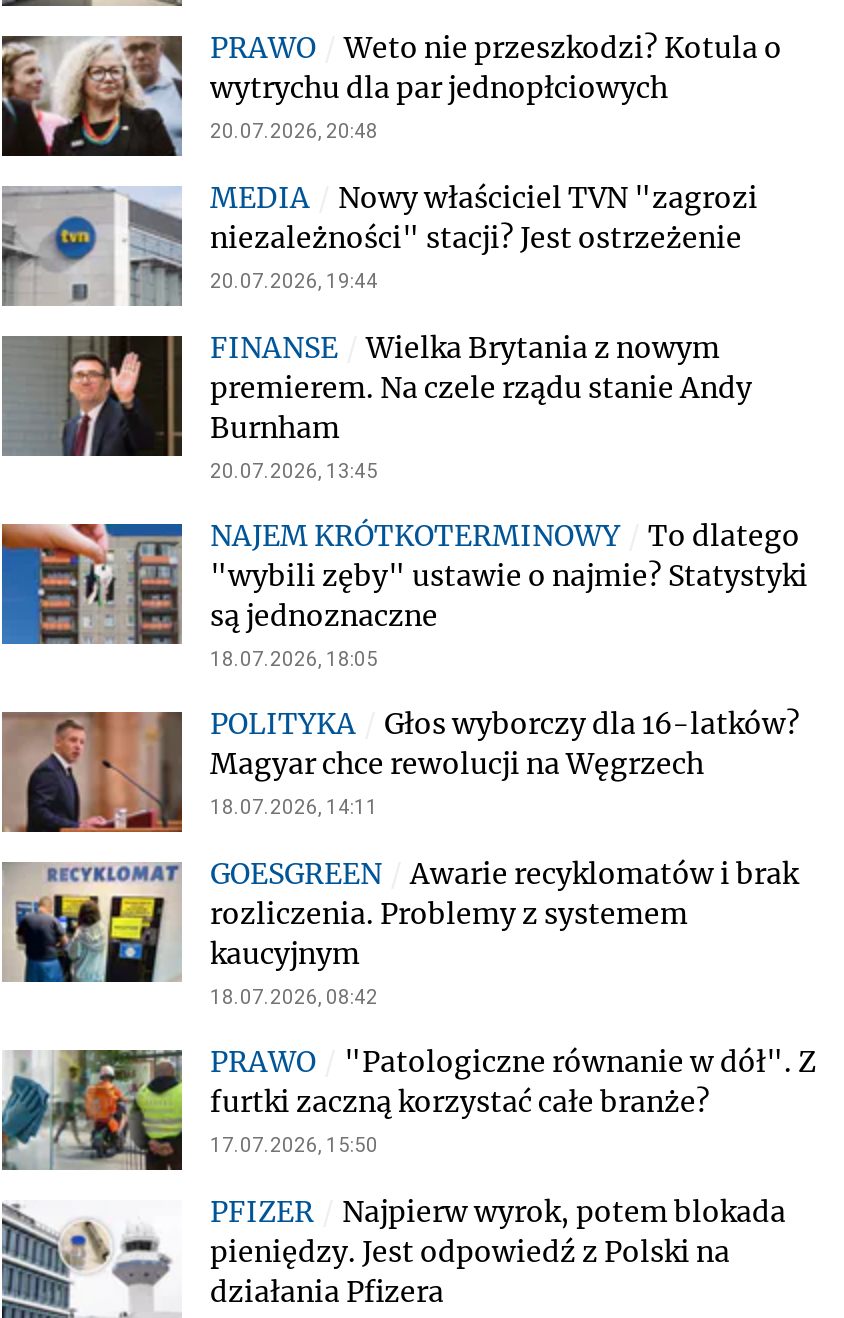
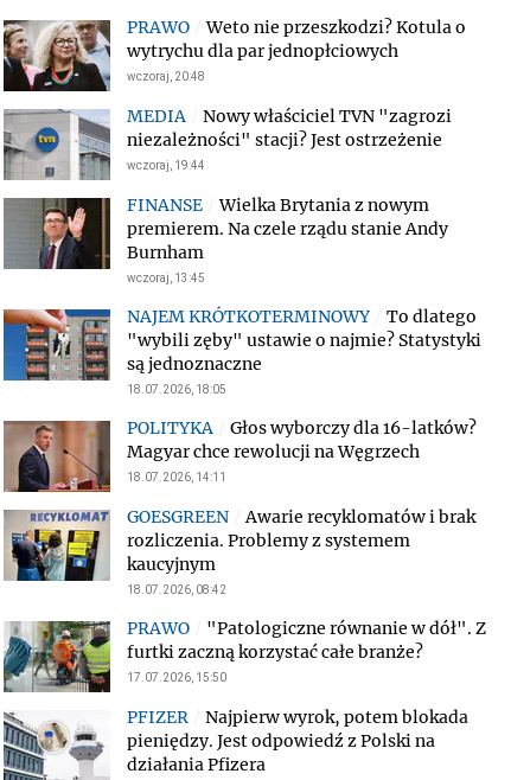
- 20.07.2026, 20:48
+ wczoraj, 20:48

- 20.07.2026, 19:44
+ wczoraj, 19:44

- 20.07.2026, 13:45
+ wczoraj, 13:45
